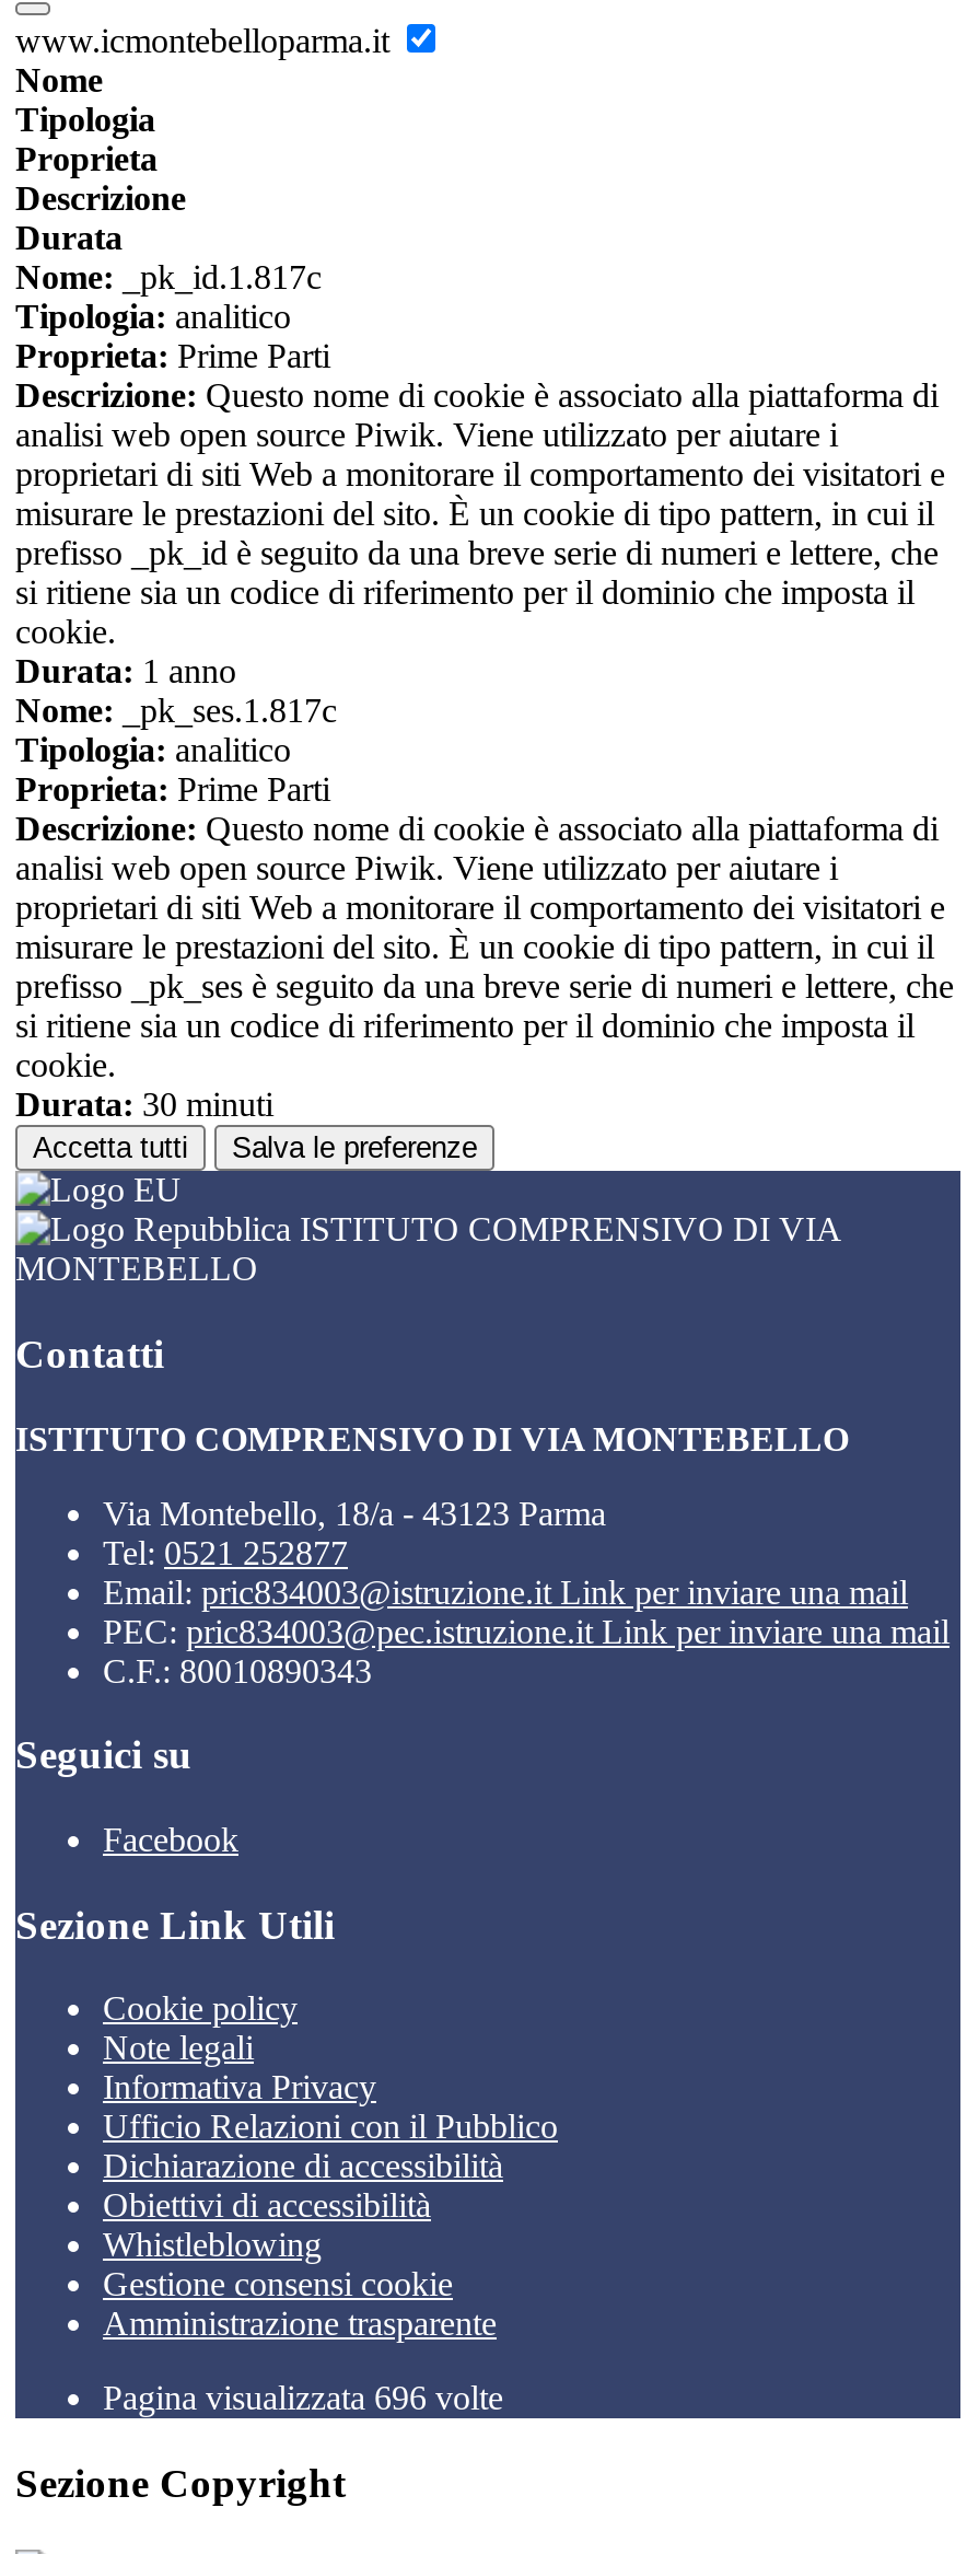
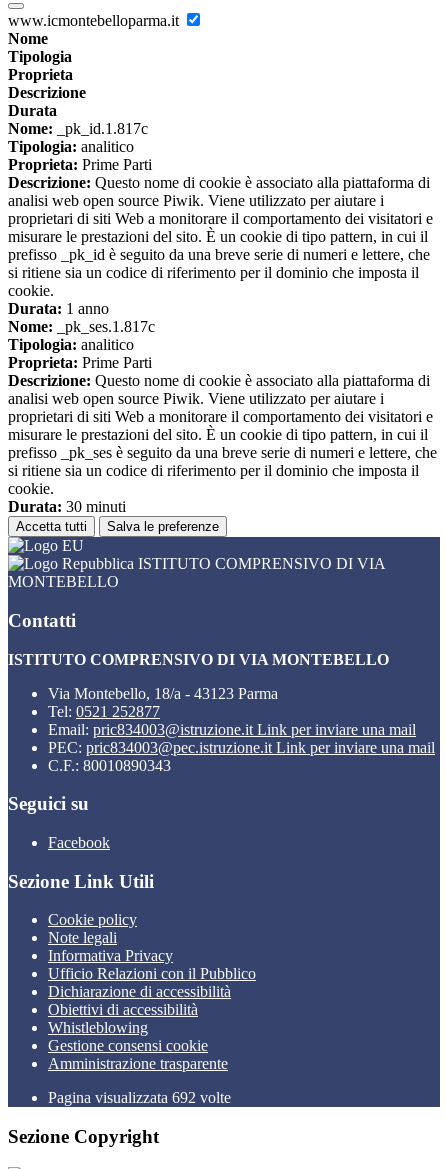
- Pagina visualizzata 696 volte
+ Pagina visualizzata 692 volte
